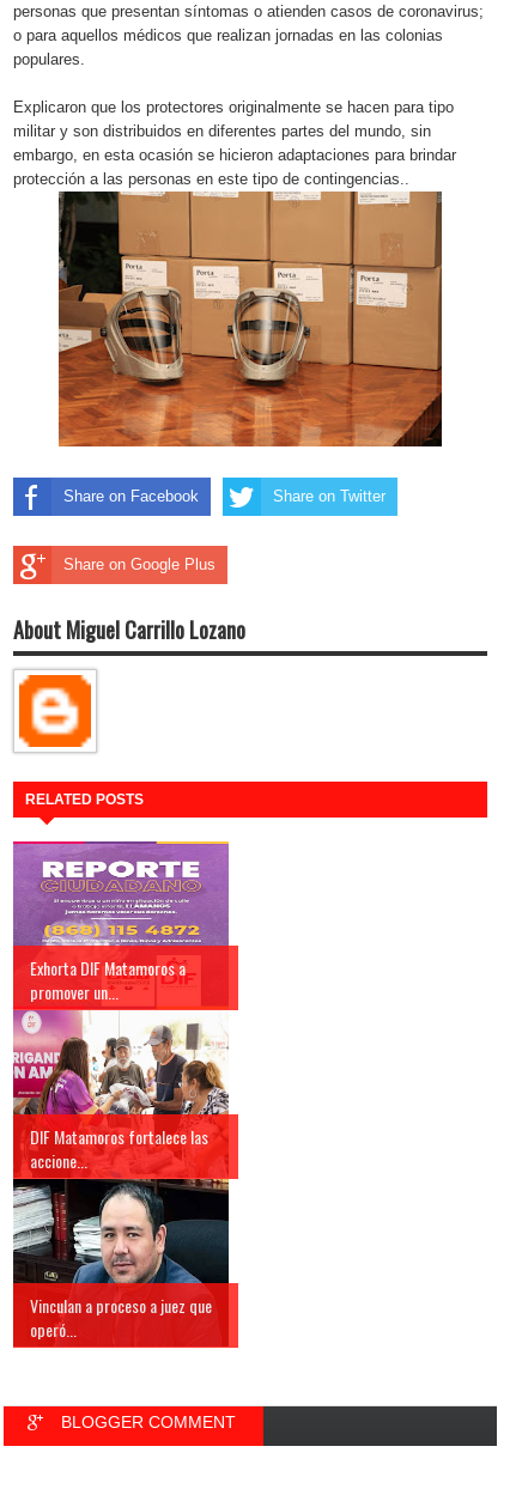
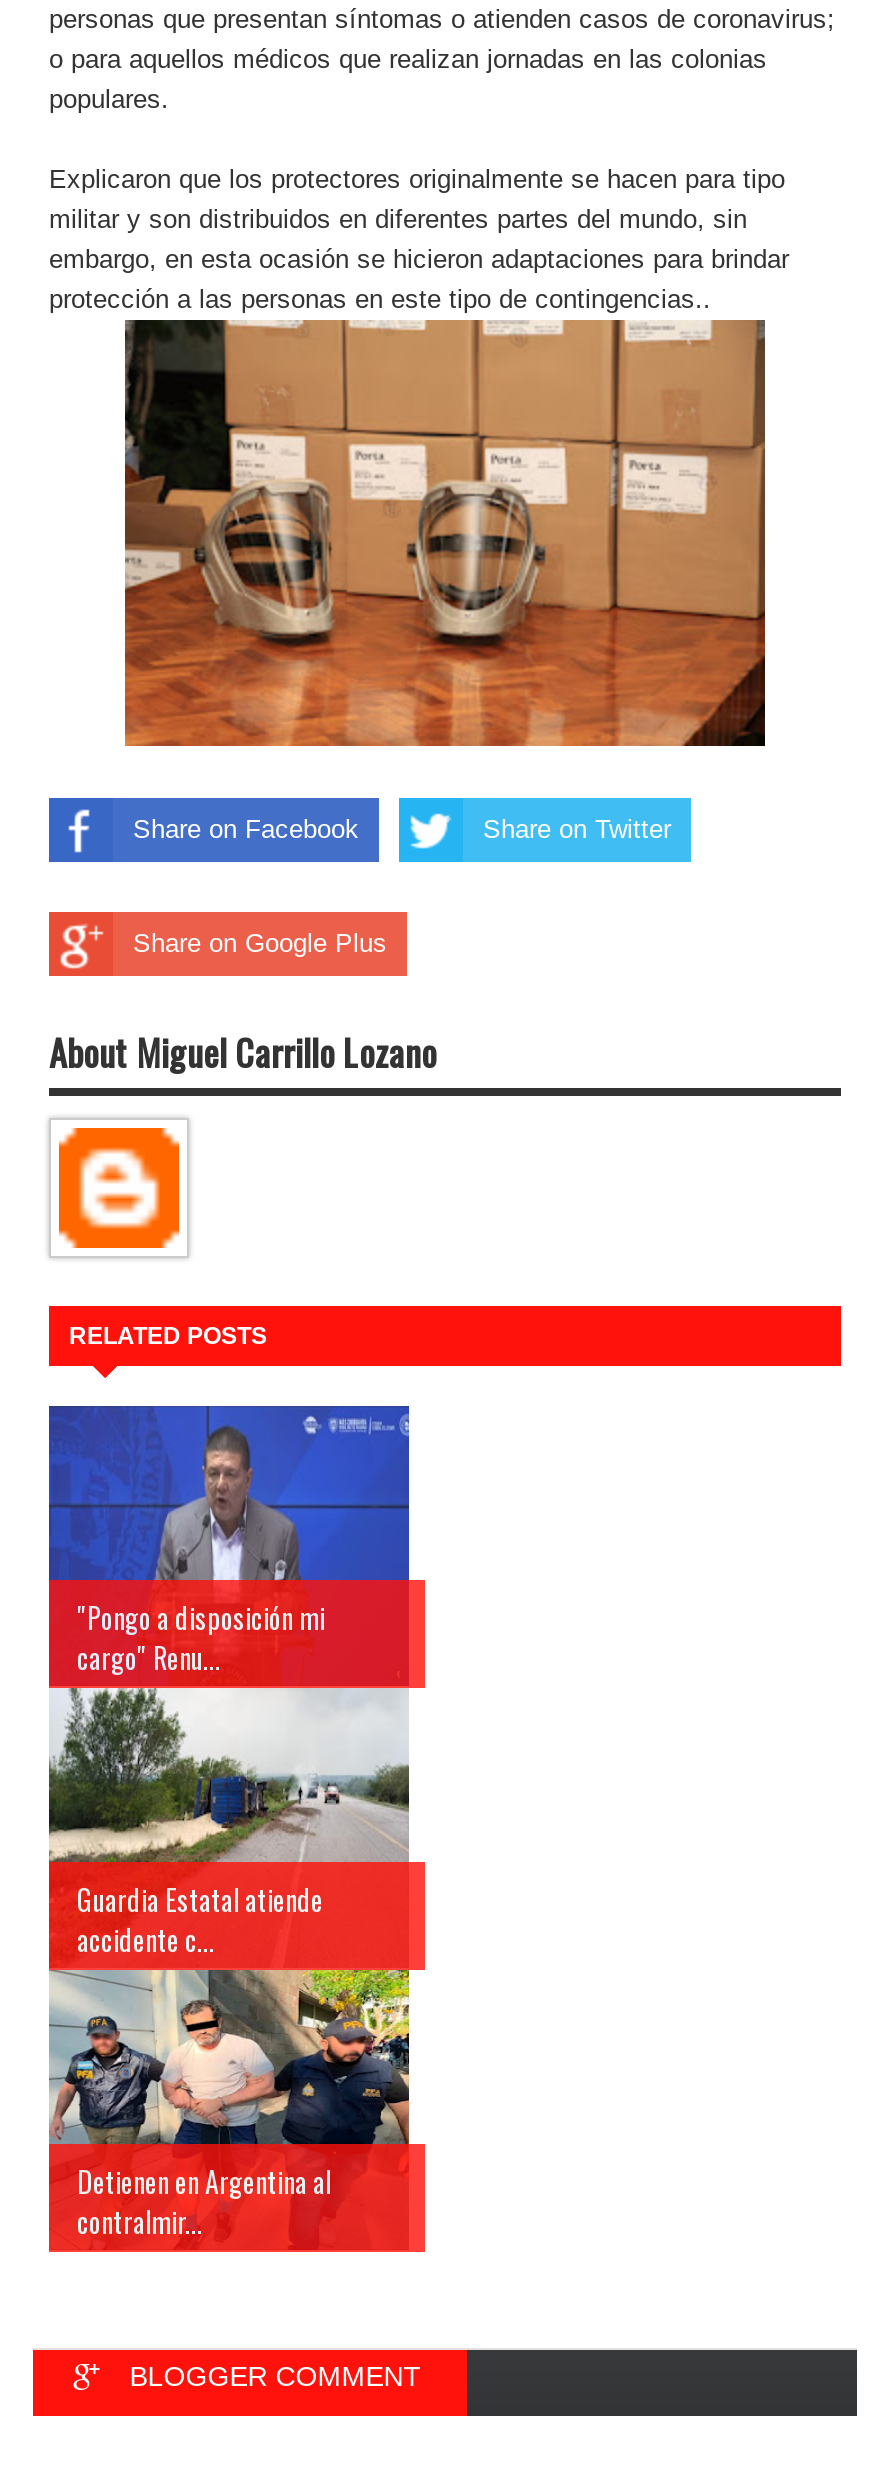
- [image]
- Exhorta DIF Matamoros a
- promover un...
+ [image]
+ "Pongo a disposición mi
+ cargo" Renu...

- [image]
- DIF Matamoros fortalece las
- accione...
+ [image]
+ Guardia Estatal atiende
+ accidente c...

- [image]
- Vinculan a proceso a juez que
- operó...
+ [image]
+ Detienen en Argentina al
+ contralmir...
